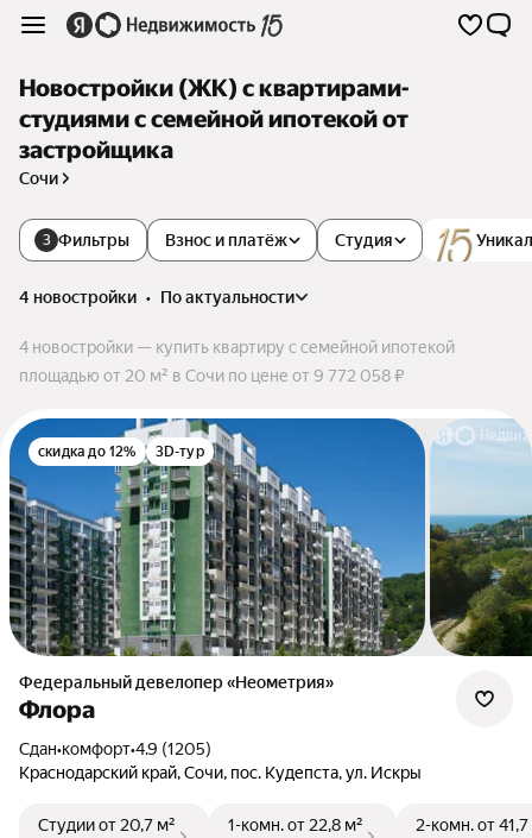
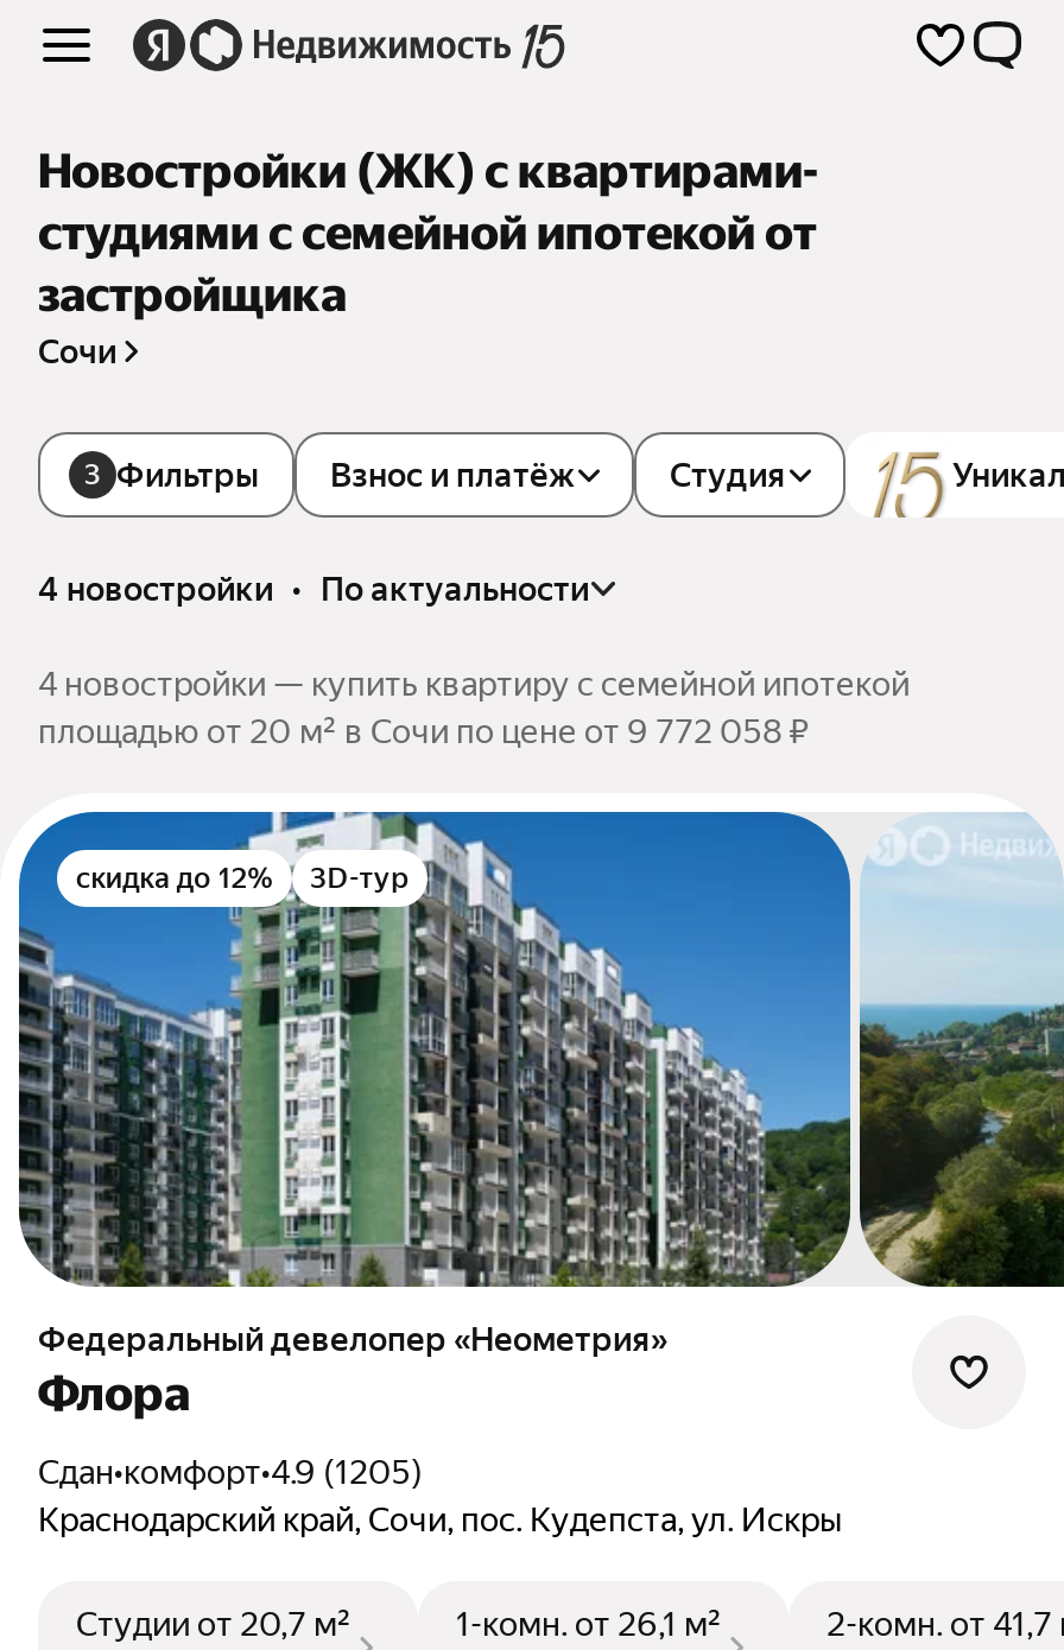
- 1-комн. от 22,8 м²
+ 1-комн. от 26,1 м²
